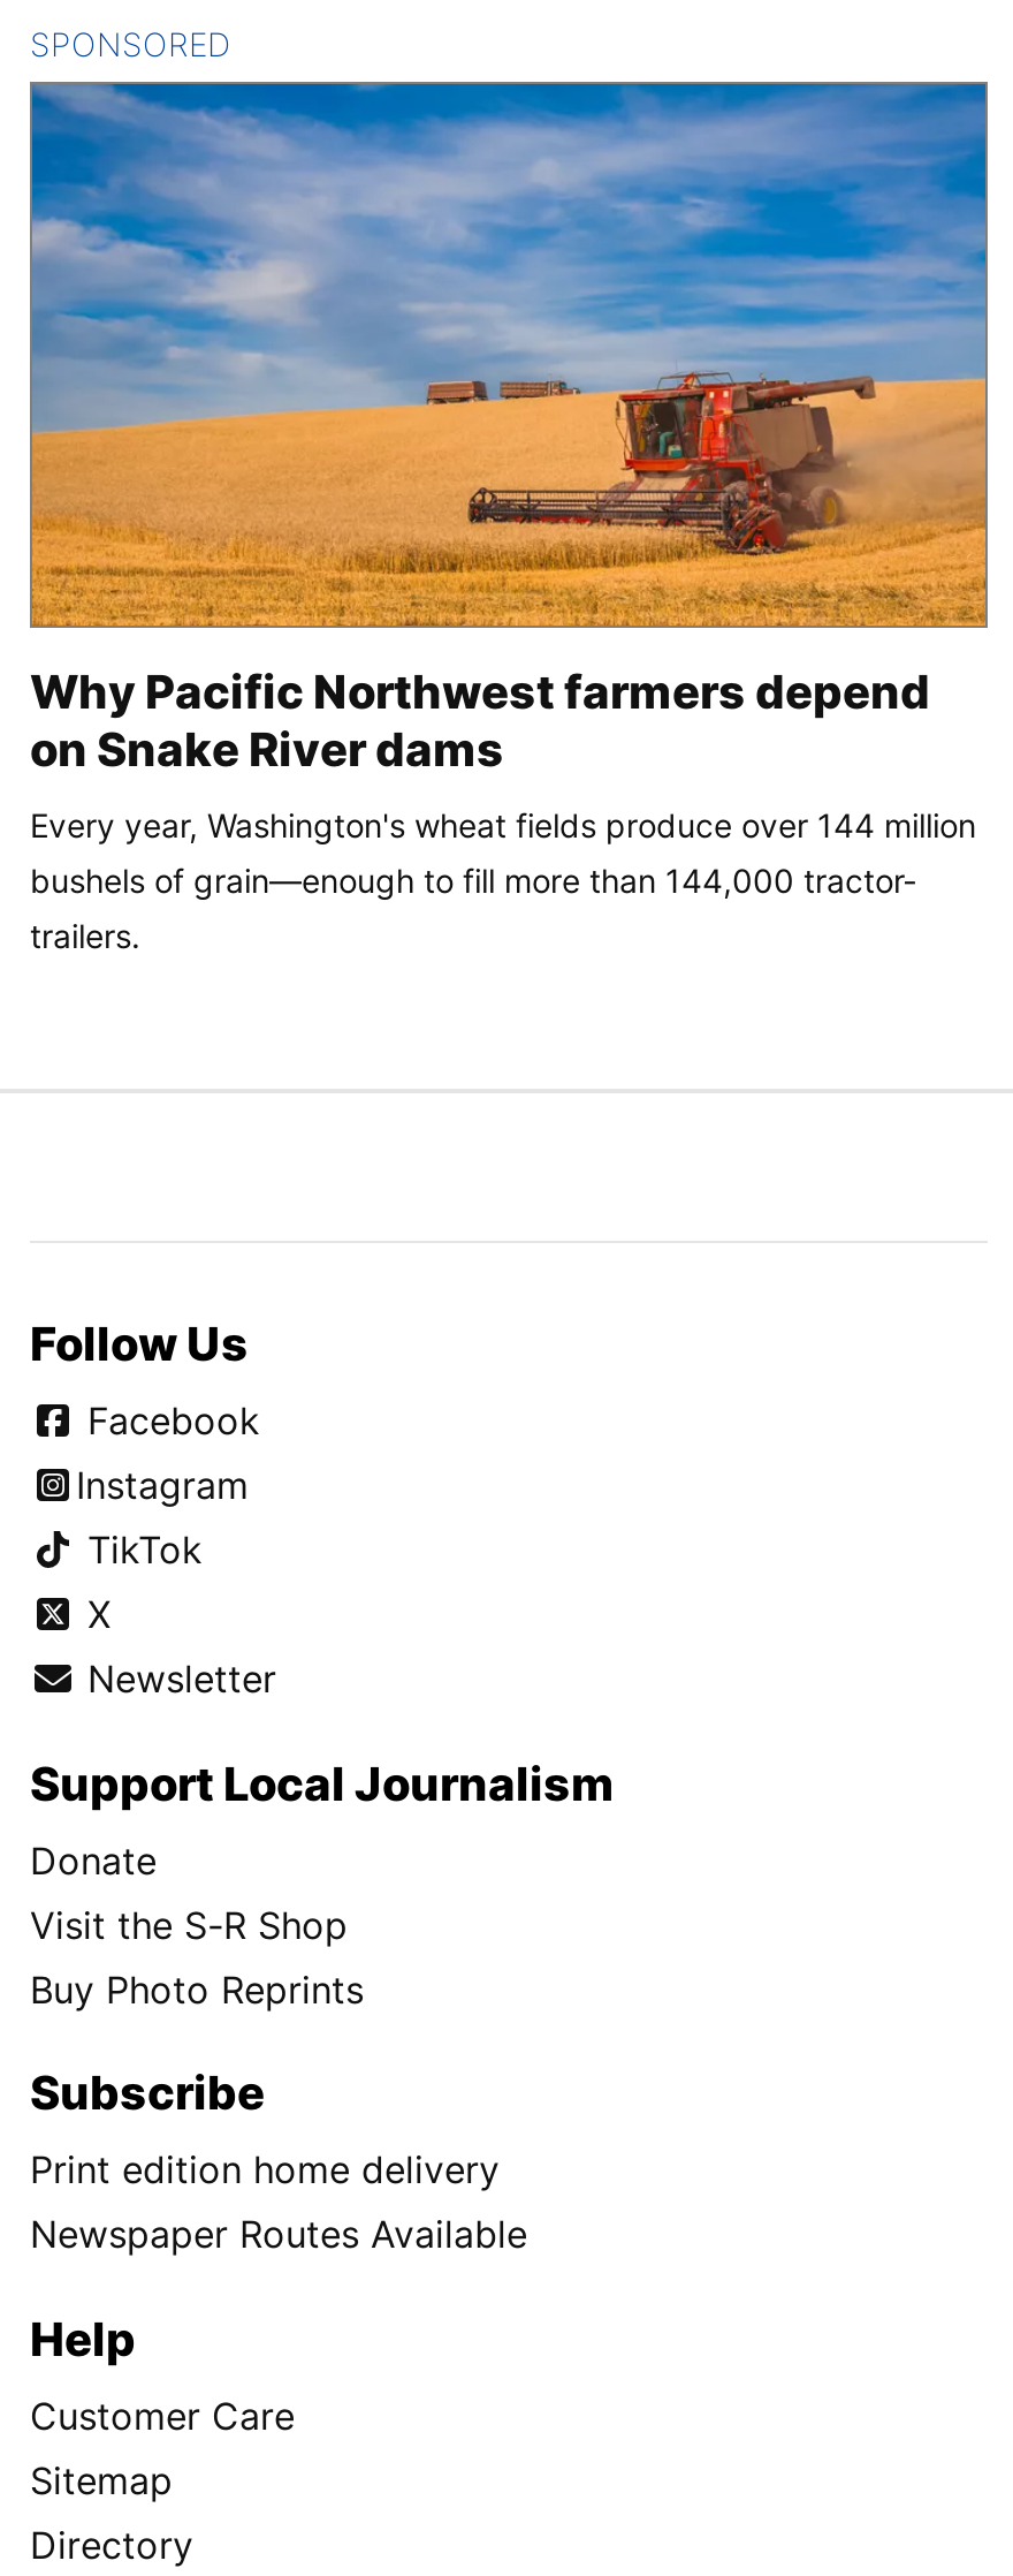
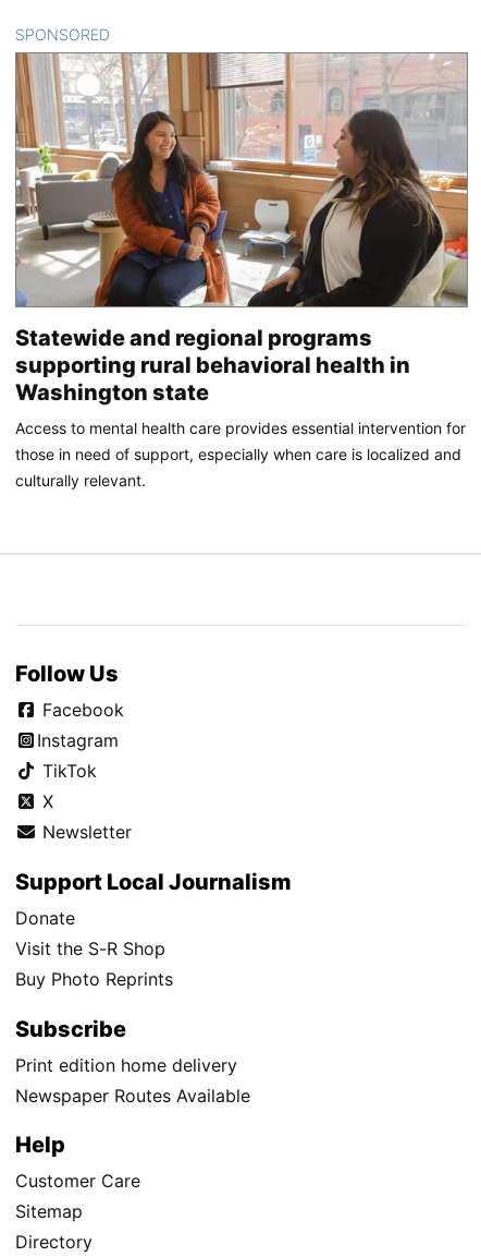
- [image]
- Why Pacific Northwest farmers depend
- on Snake River dams
+ [image]
+ Statewide and regional programs
+ supporting rural behavioral health in
+ Washington state

- Every year, Washington's wheat fields produce over 144 million
- bushels of grain—enough to fill more than 144,000 tractor-
- trailers.
+ Access to mental health care provides essential intervention for
+ those in need of support, especially when care is localized and
+ culturally relevant.
